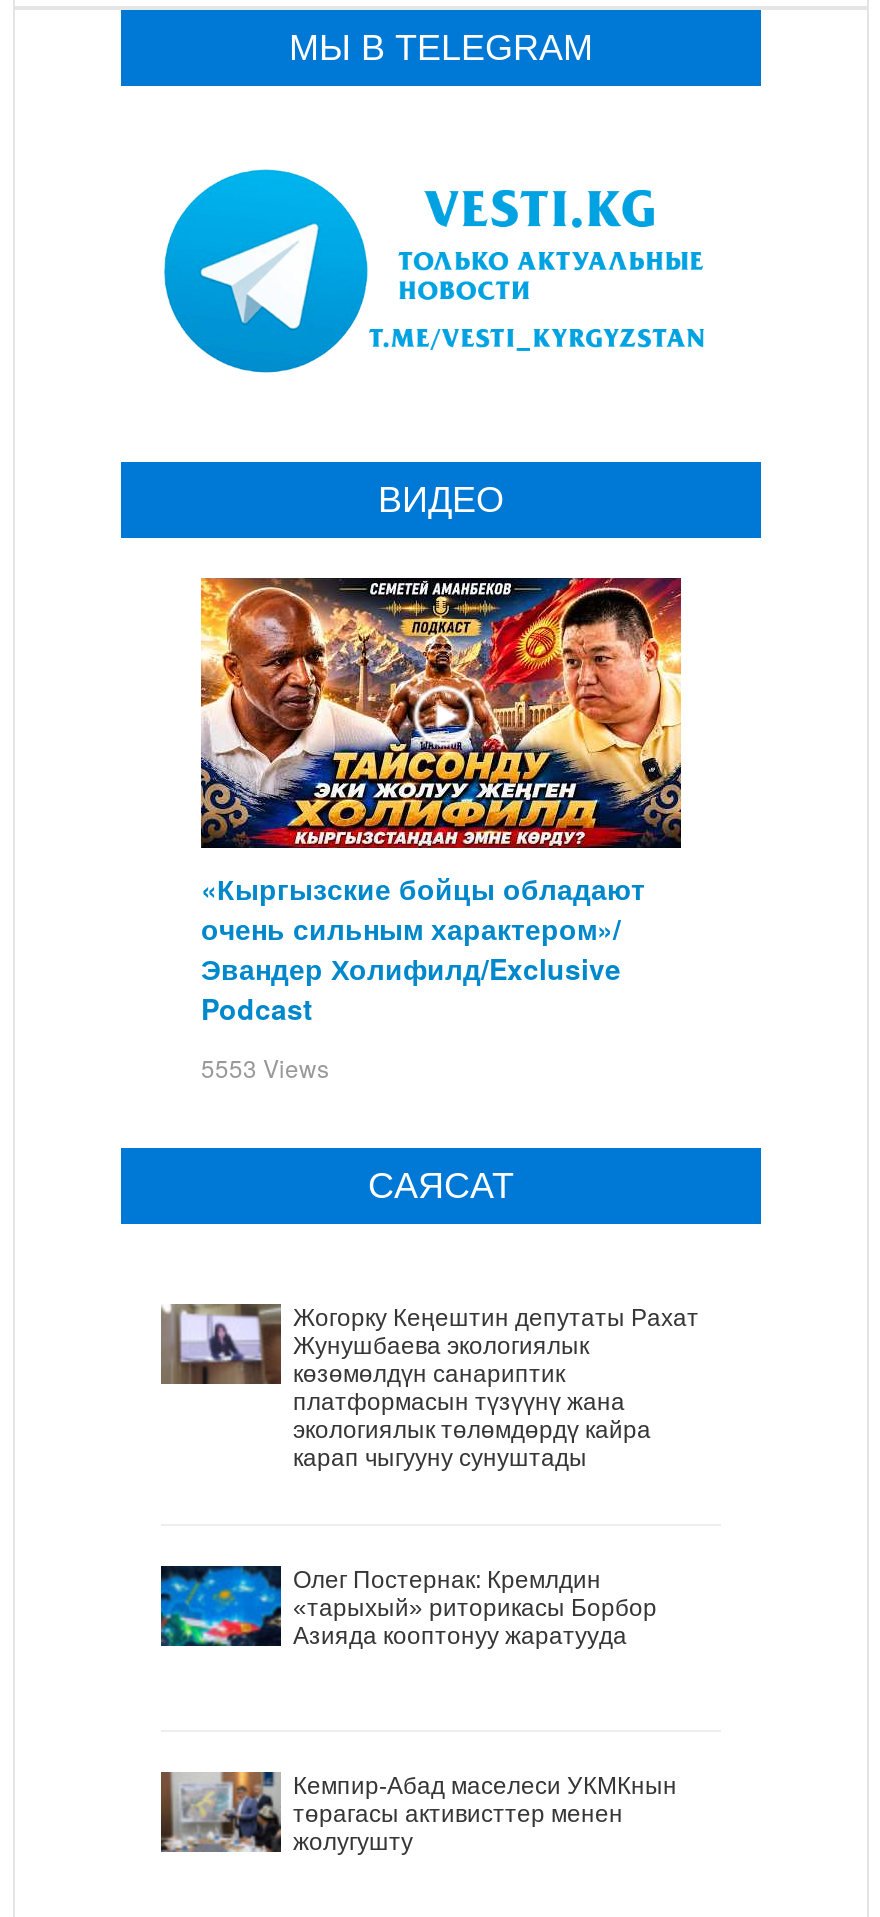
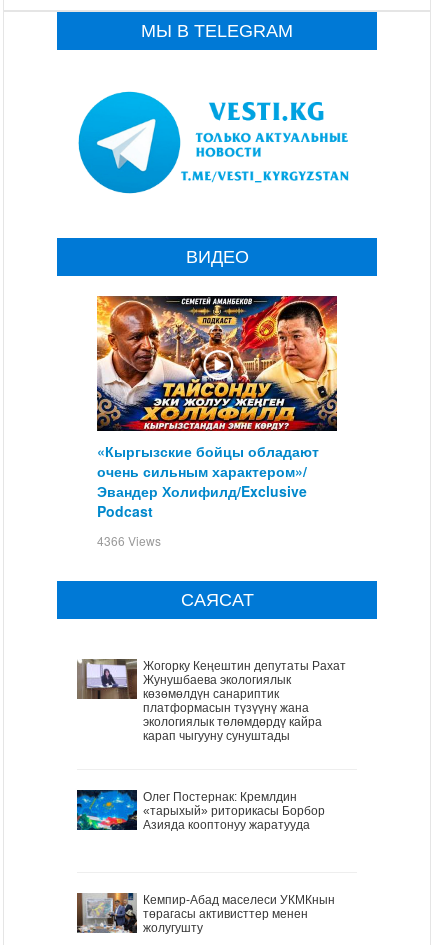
- 5553 Views
+ 4366 Views
